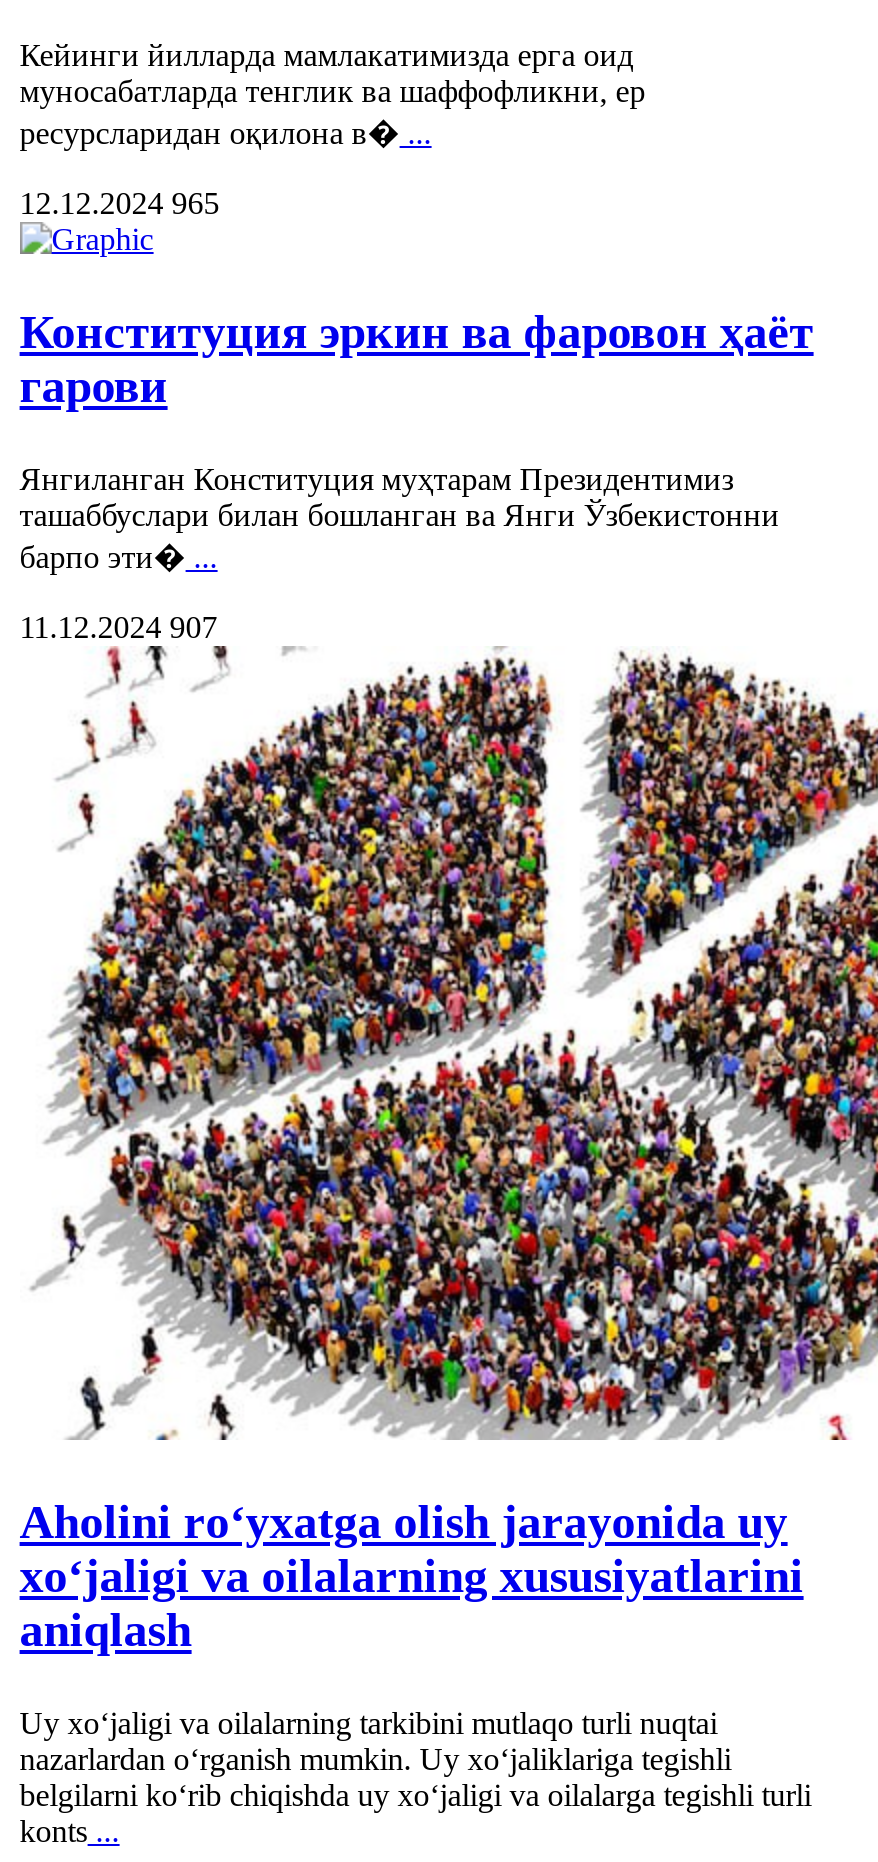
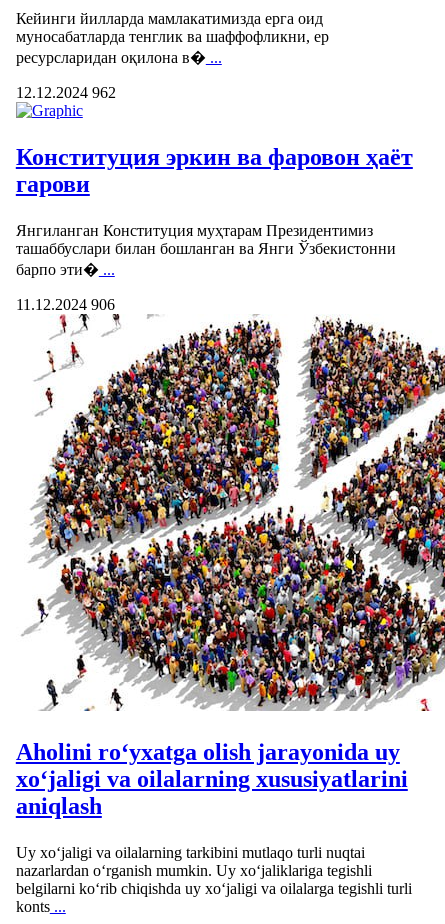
- 12.12.2024 965
+ 12.12.2024 962

- 11.12.2024 907
+ 11.12.2024 906
